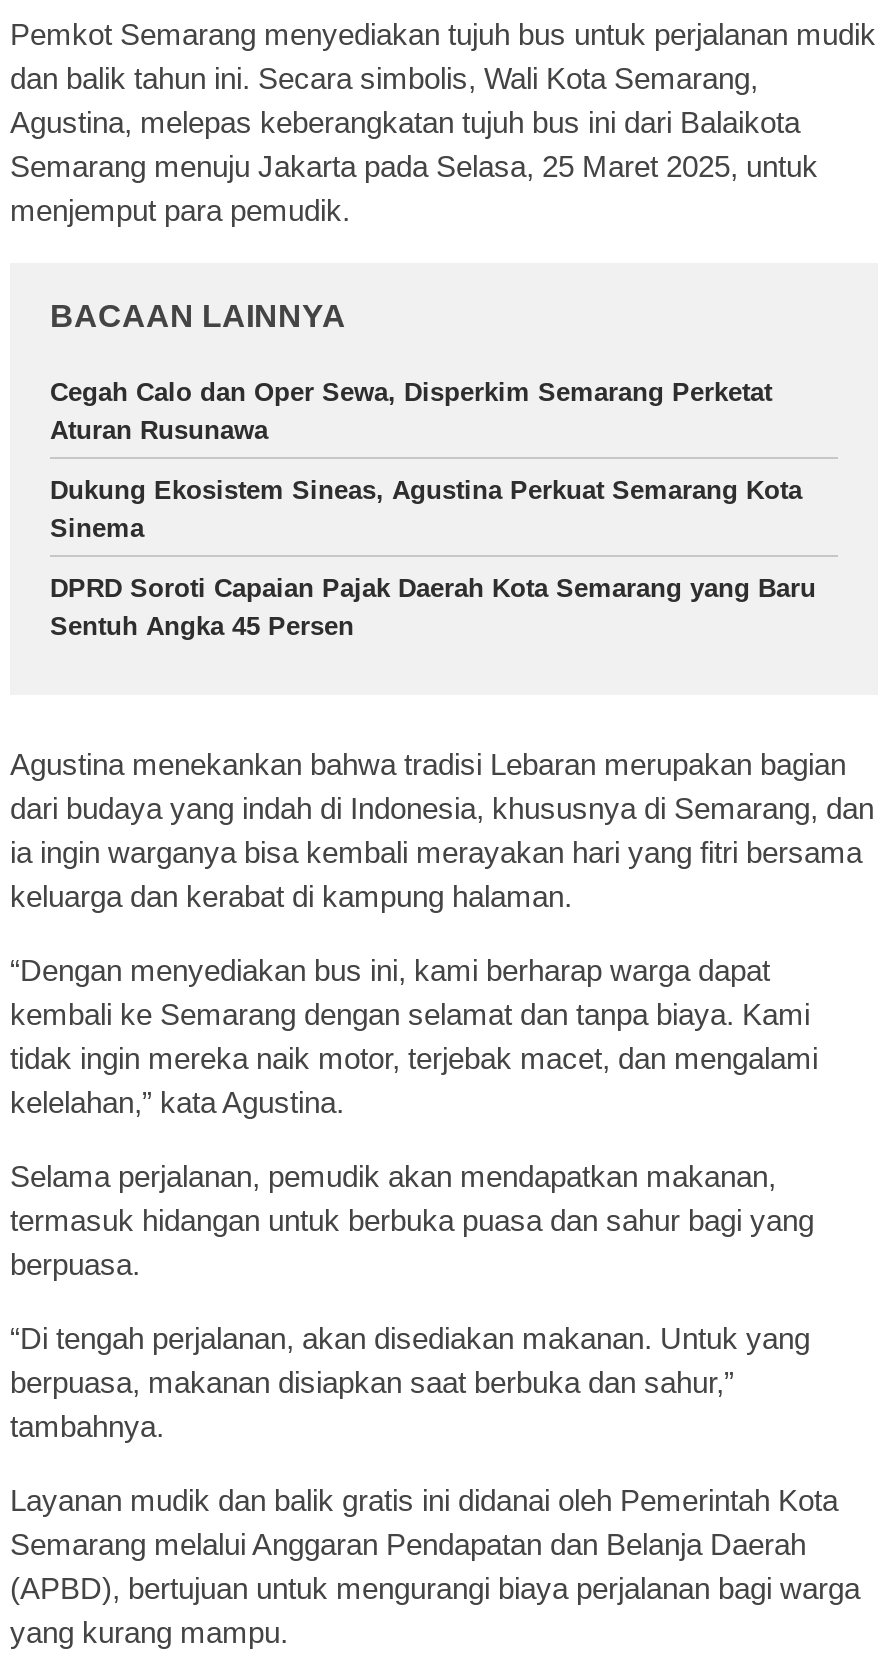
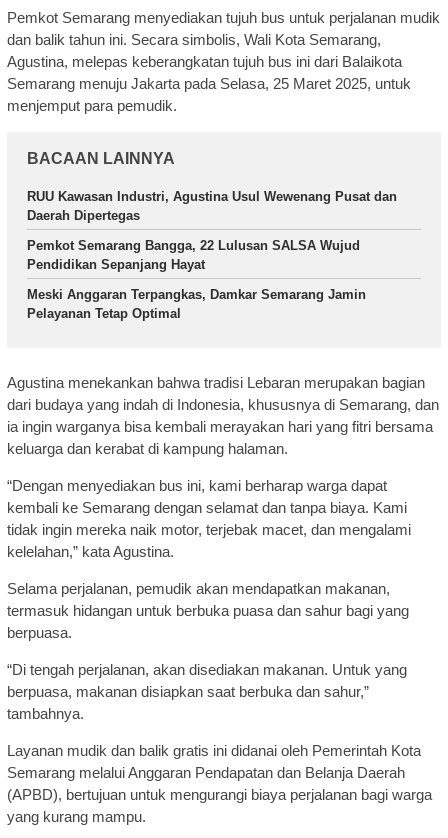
- Cegah Calo dan Oper Sewa, Disperkim Semarang Perketat
- Aturan Rusunawa
+ RUU Kawasan Industri, Agustina Usul Wewenang Pusat dan
+ Daerah Dipertegas

- Dukung Ekosistem Sineas, Agustina Perkuat Semarang Kota
- Sinema
+ Pemkot Semarang Bangga, 22 Lulusan SALSA Wujud
+ Pendidikan Sepanjang Hayat

- DPRD Soroti Capaian Pajak Daerah Kota Semarang yang Baru
- Sentuh Angka 45 Persen
+ Meski Anggaran Terpangkas, Damkar Semarang Jamin
+ Pelayanan Tetap Optimal
